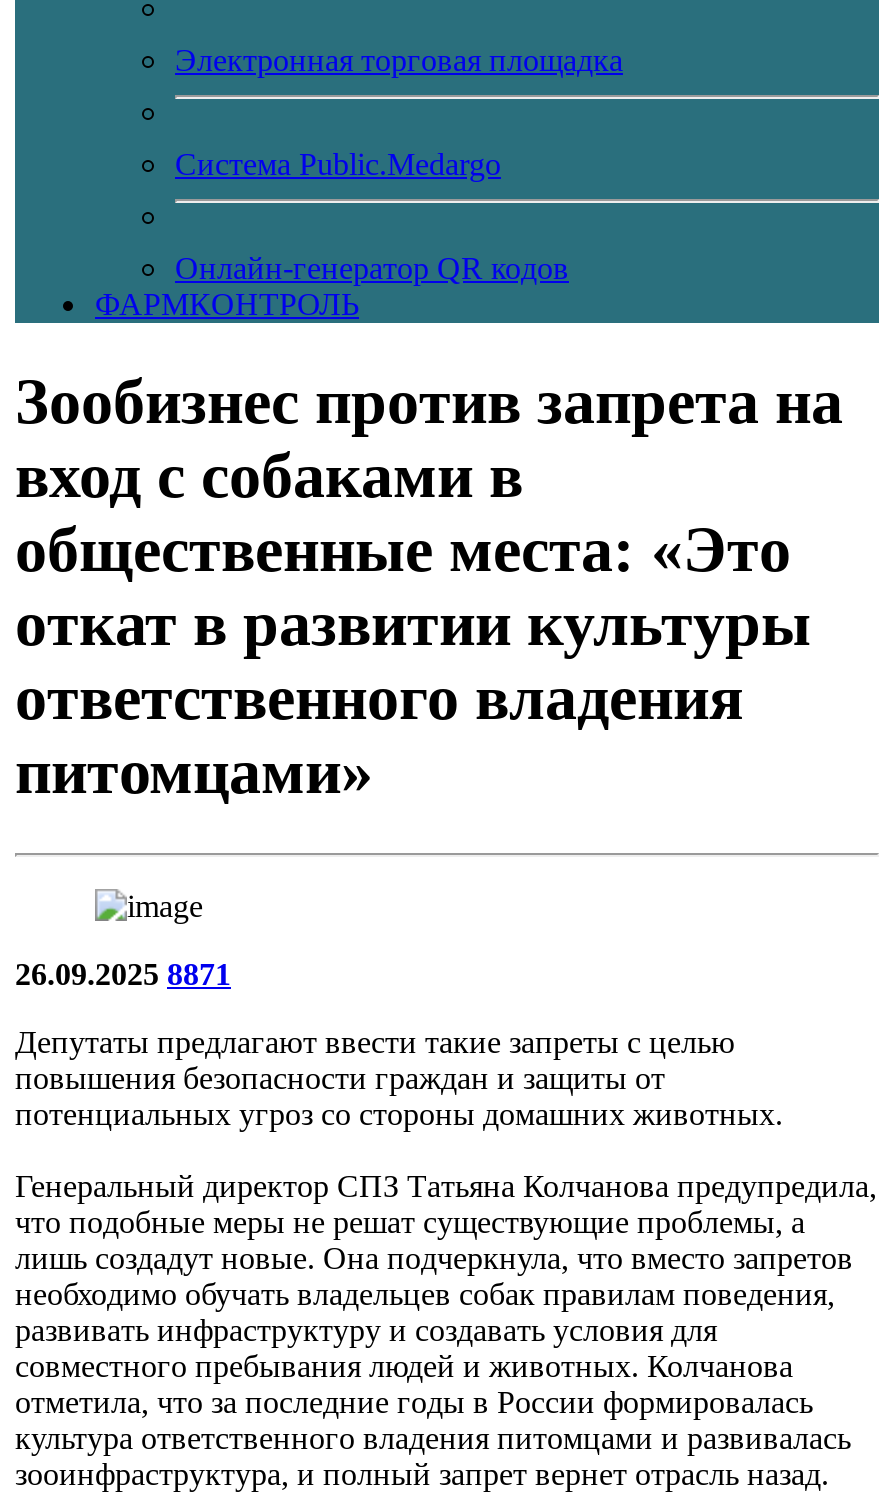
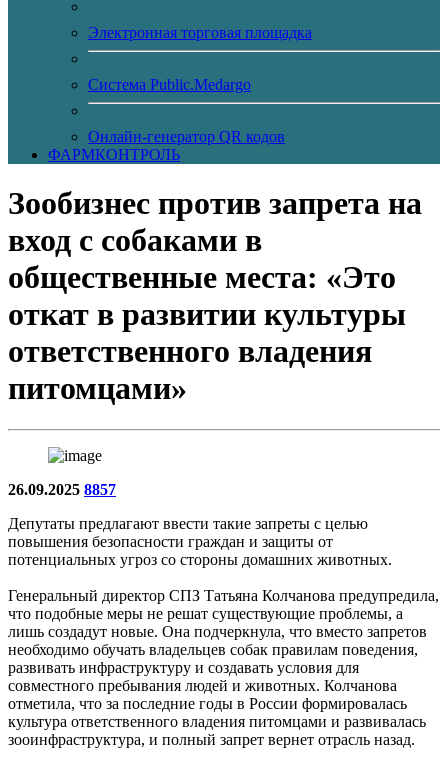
- 26.09.2025 8871
+ 26.09.2025 8857
